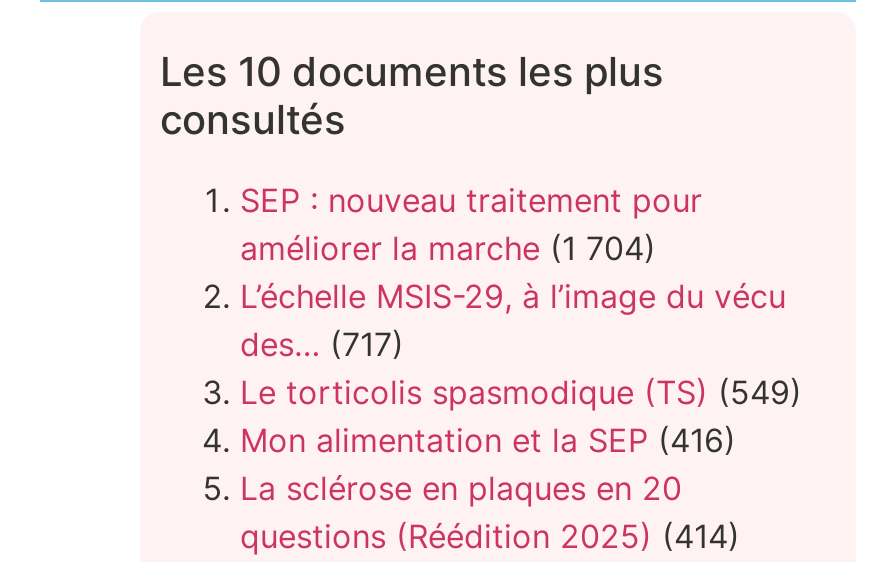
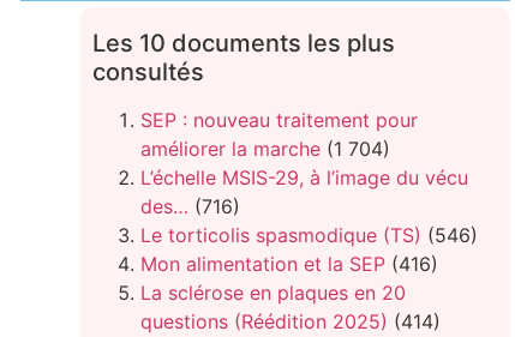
- des… (717)
+ des… (716)

- Le torticolis spasmodique (TS) (549)
+ Le torticolis spasmodique (TS) (546)
